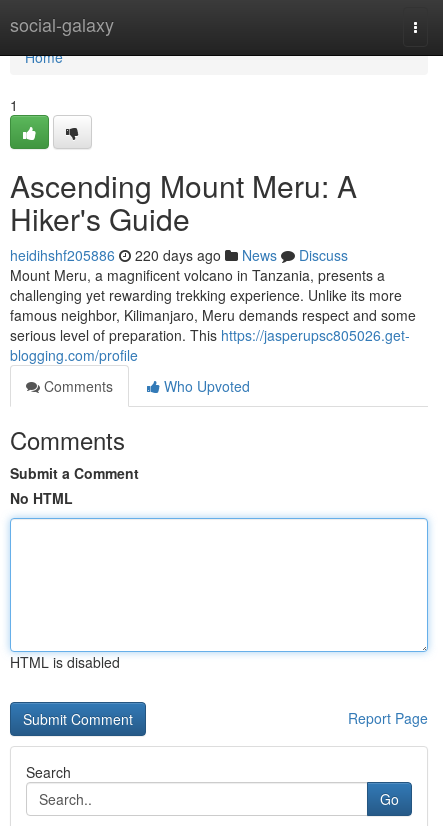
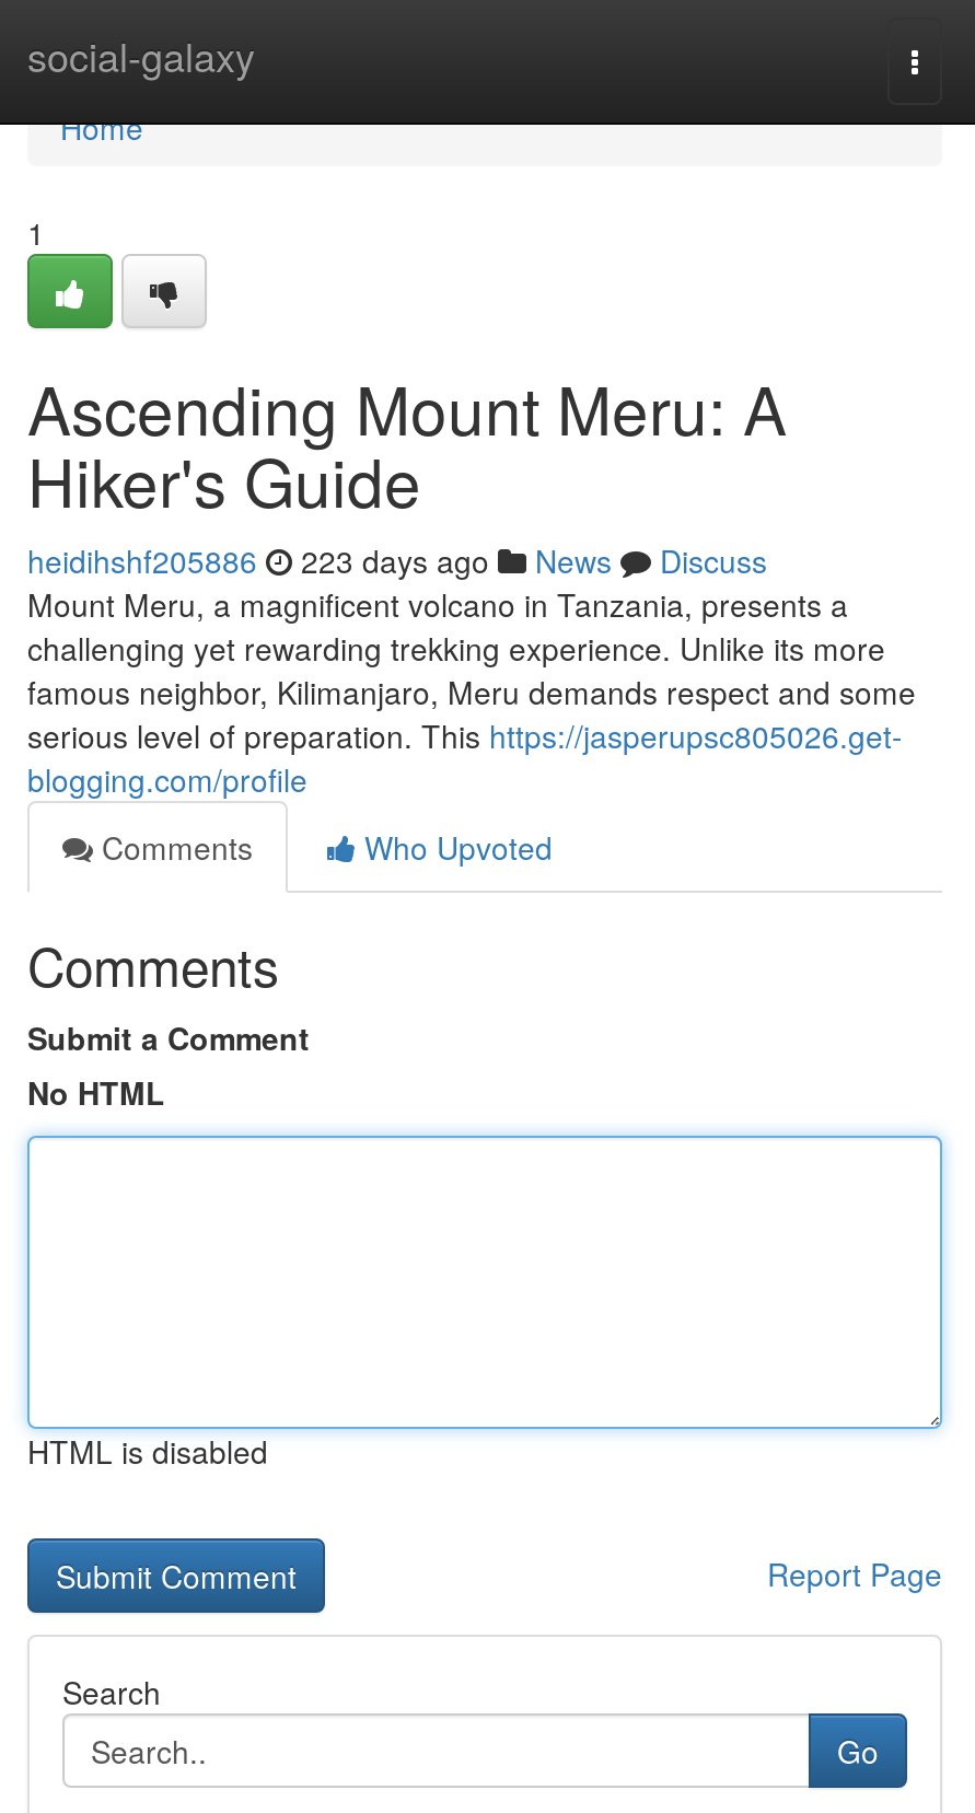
- heidihshf205886 220 days ago News Discuss
+ heidihshf205886 223 days ago News Discuss
